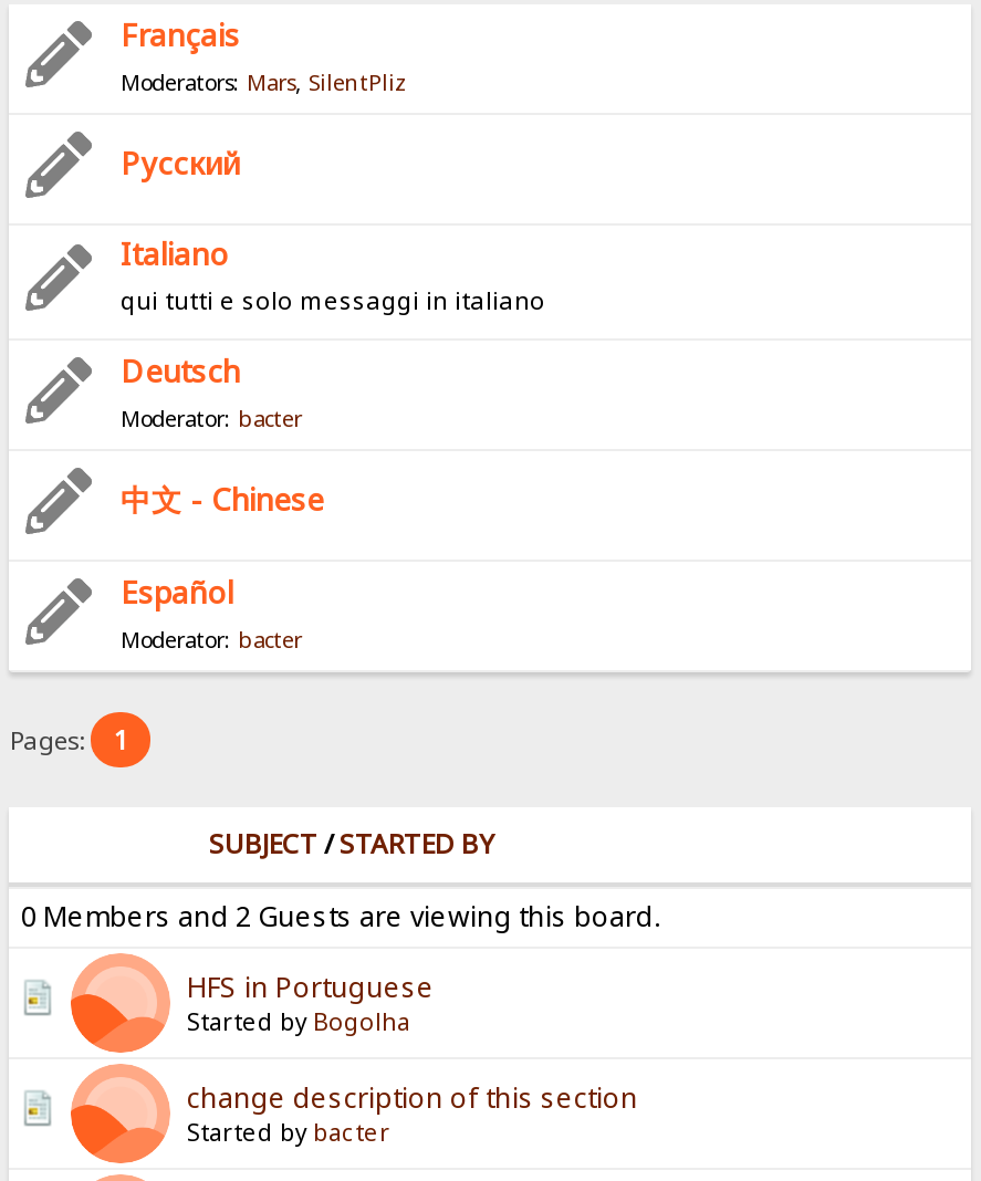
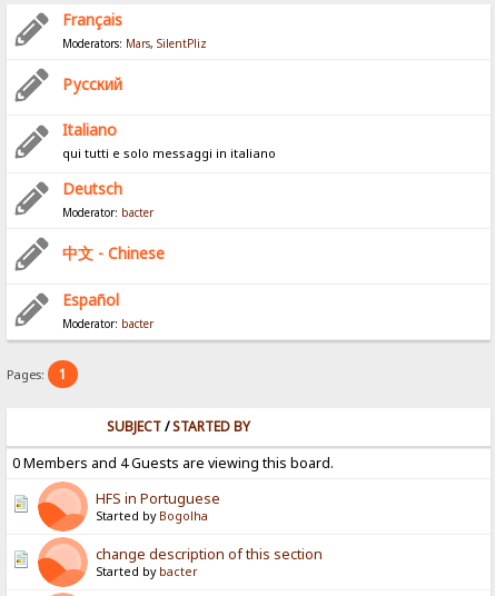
- 0 Members and 2 Guests are viewing this board.
+ 0 Members and 4 Guests are viewing this board.
